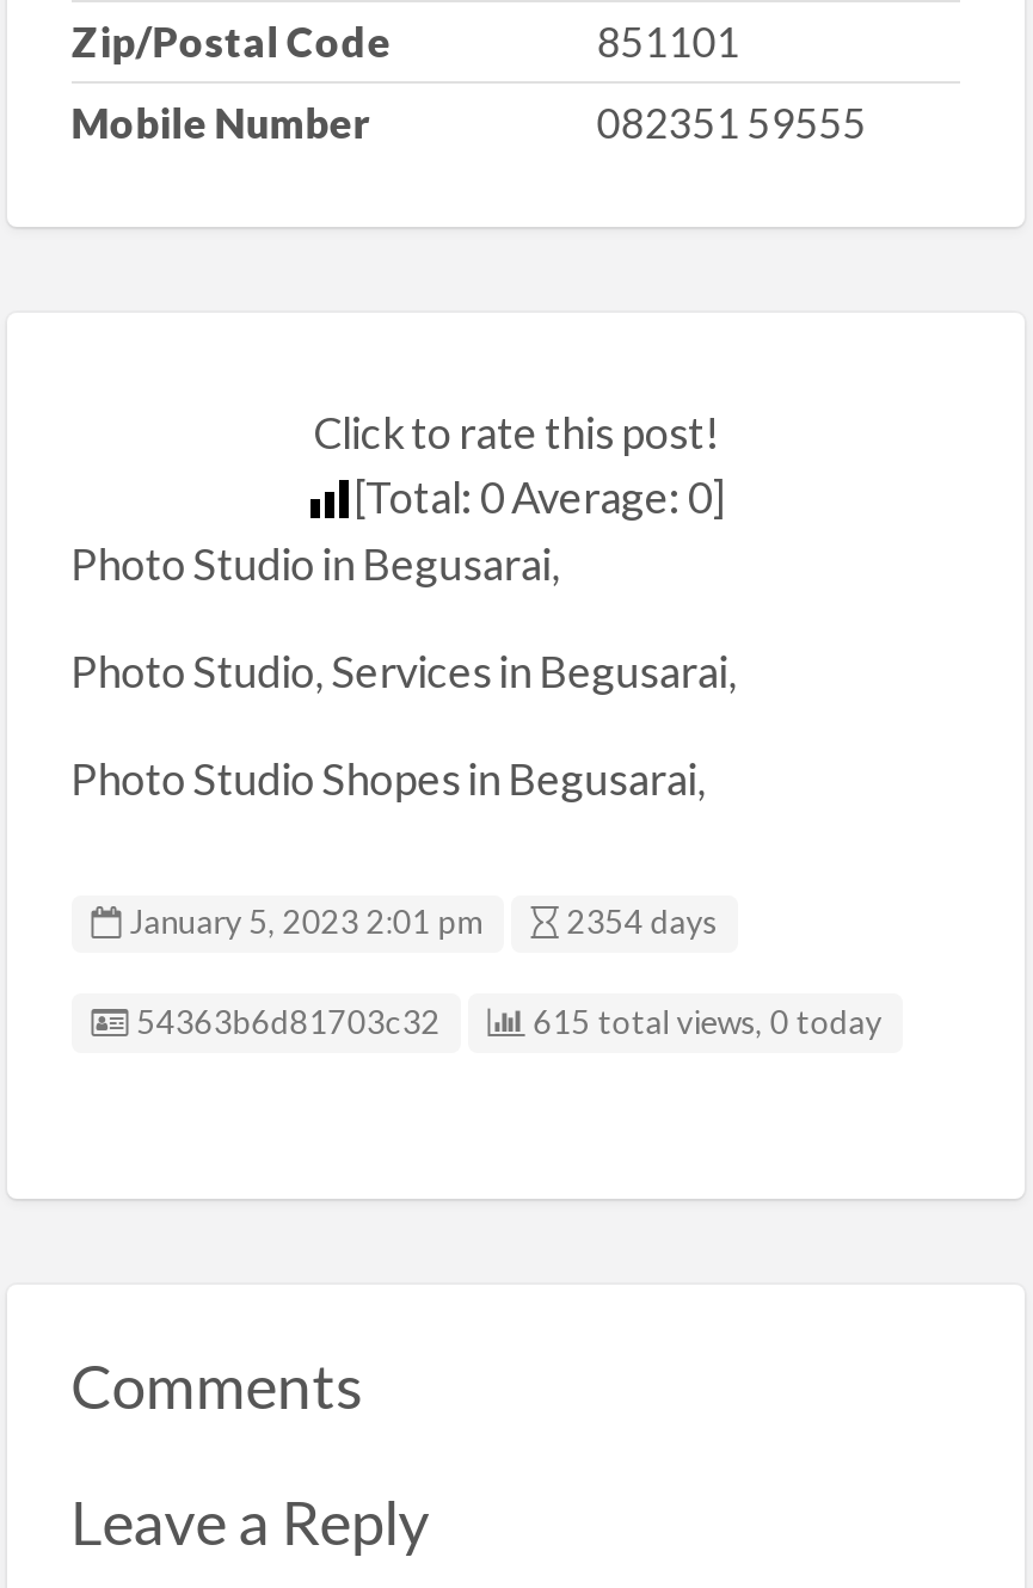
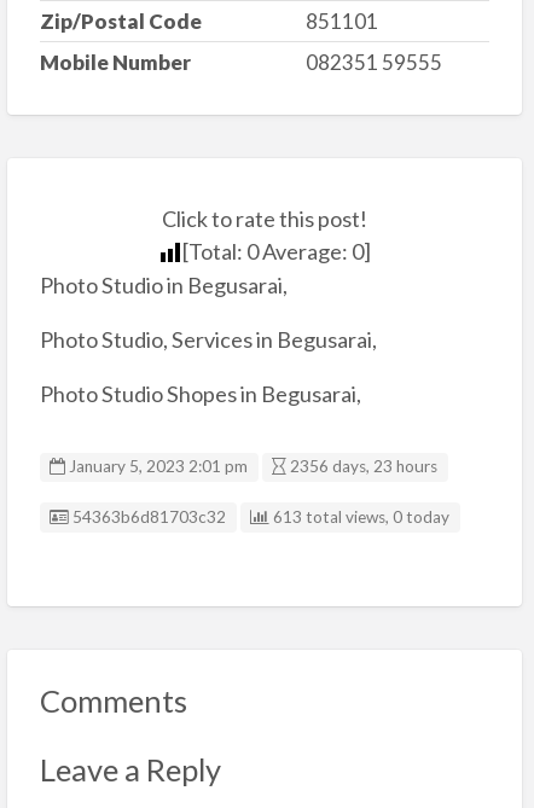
- January 5, 2023 2:01 pm 2354 days
+ January 5, 2023 2:01 pm 2356 days, 23 hours

- 615 total views, 0 today
+ 613 total views, 0 today
